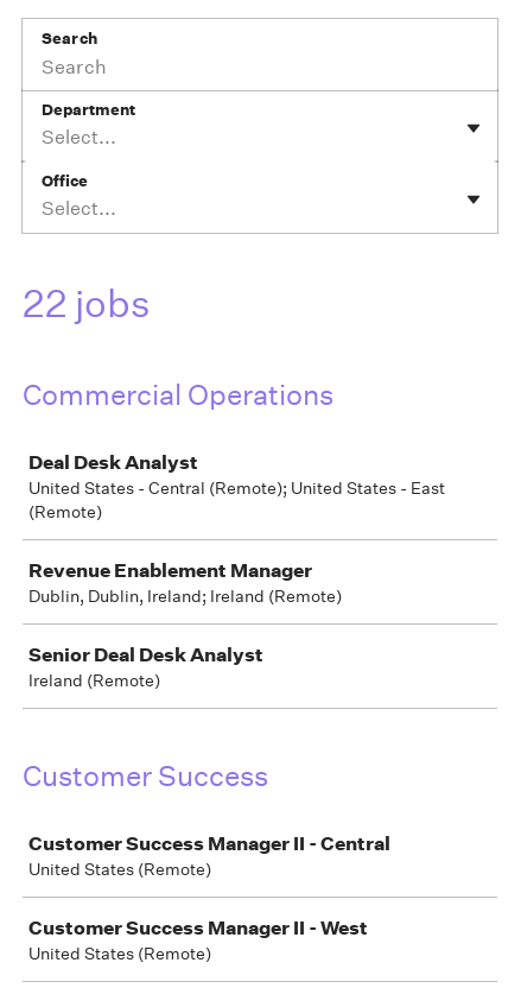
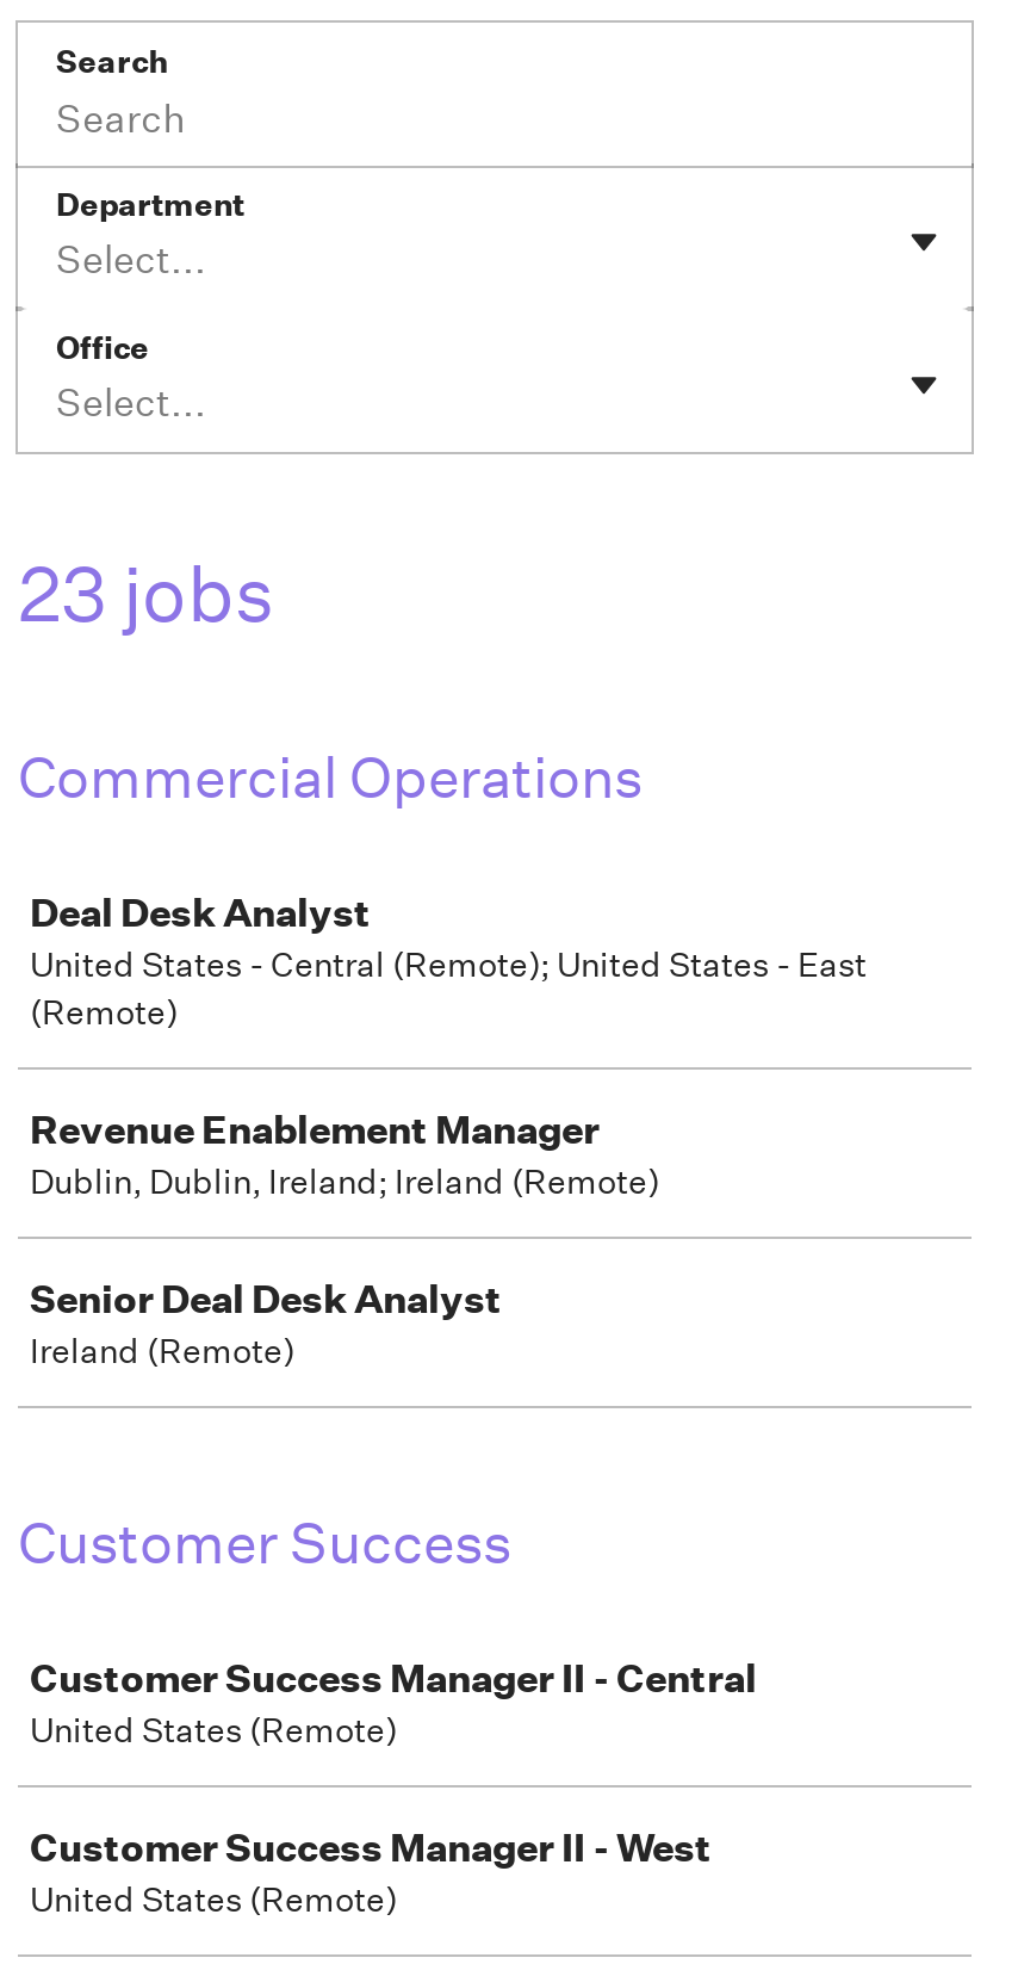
- 22 jobs
+ 23 jobs
